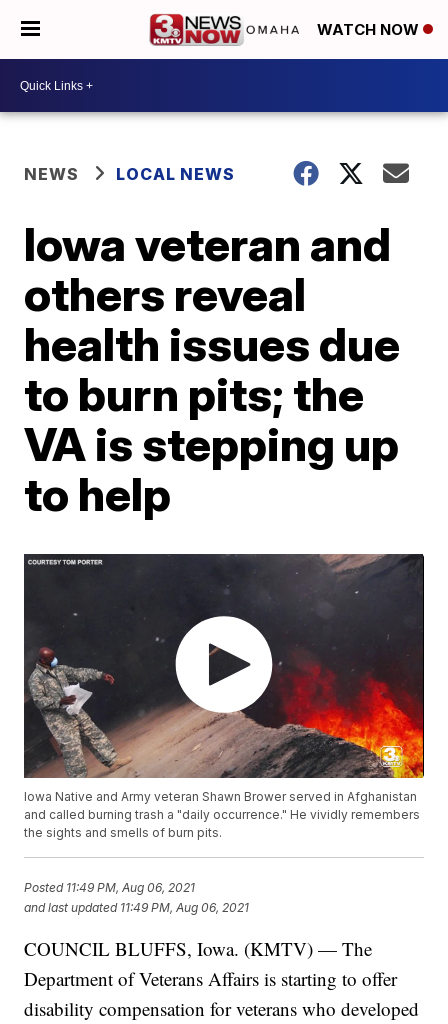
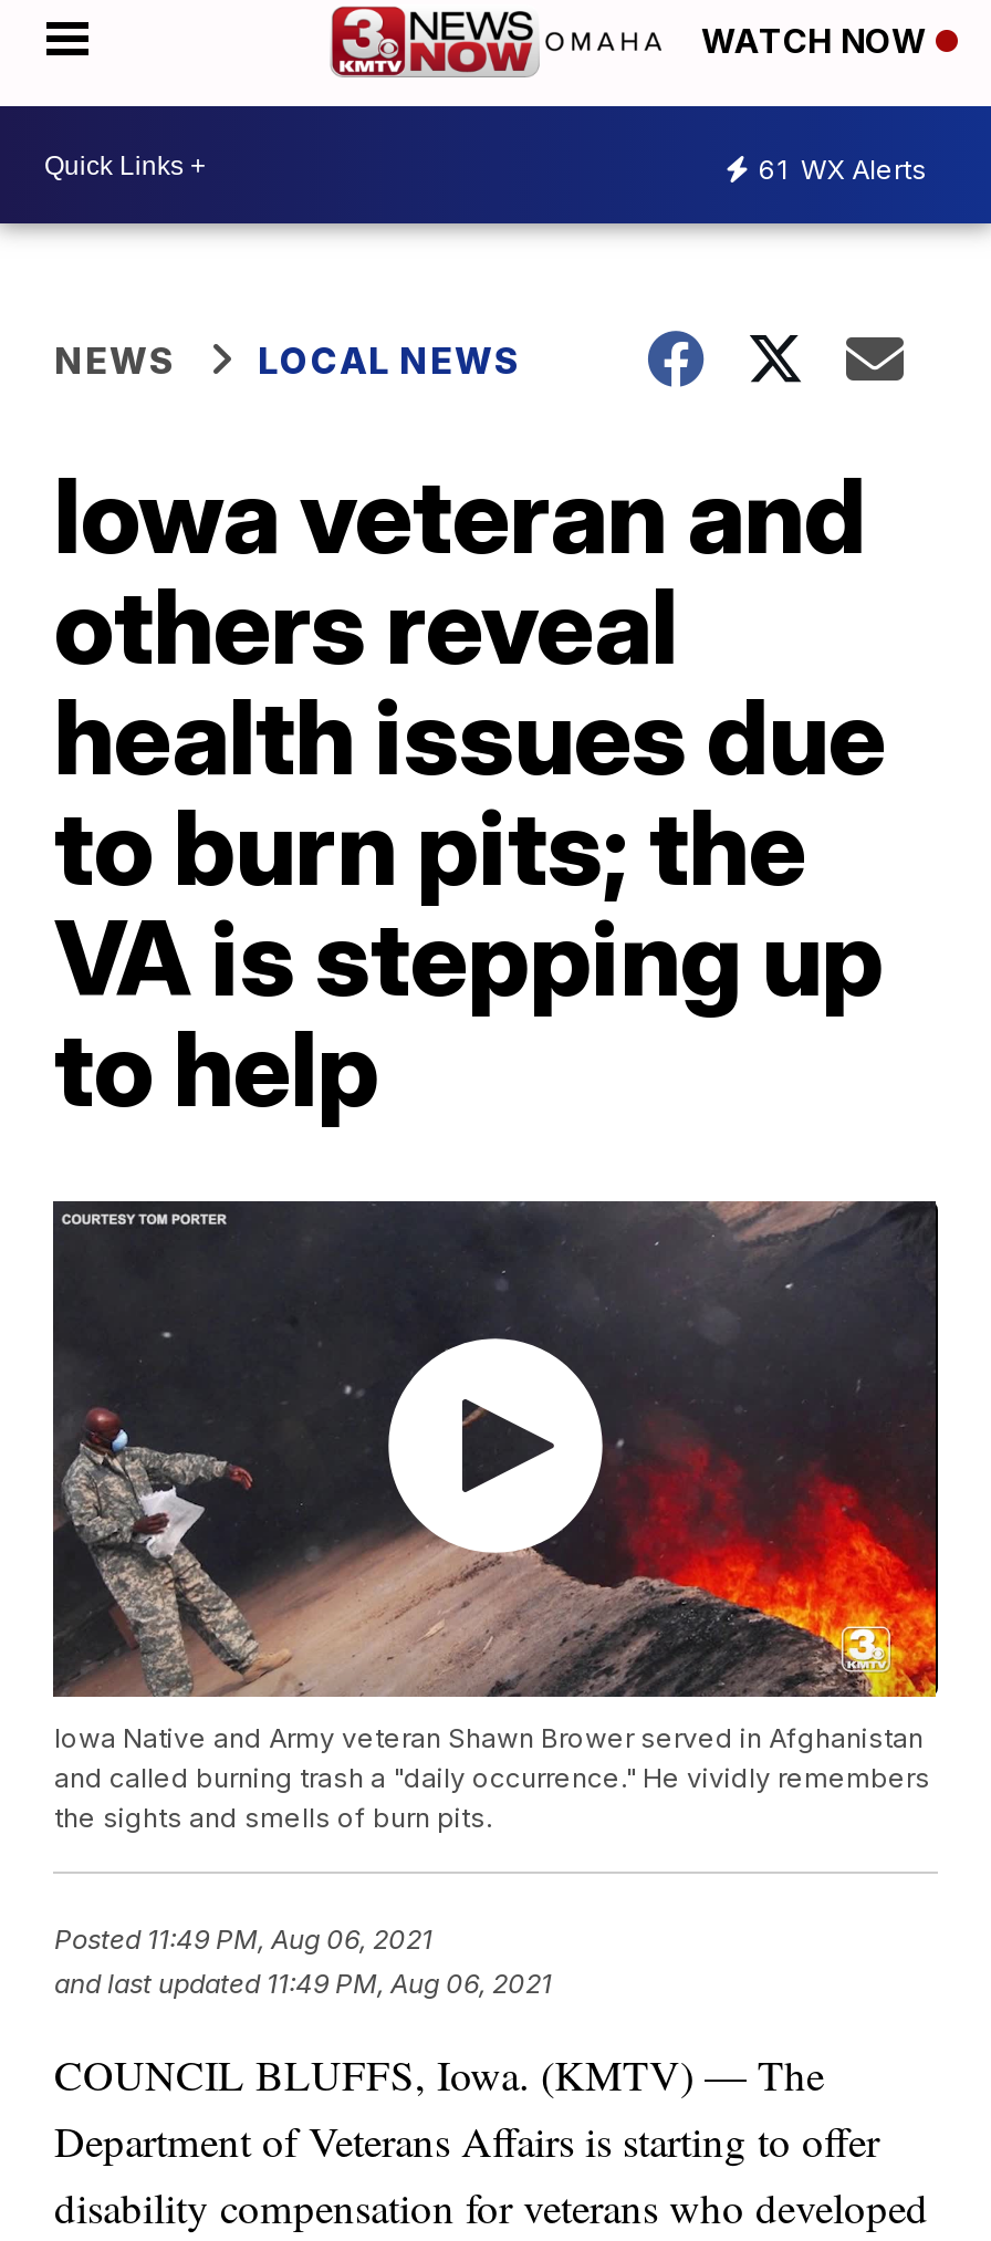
+ 61 WX Alerts
